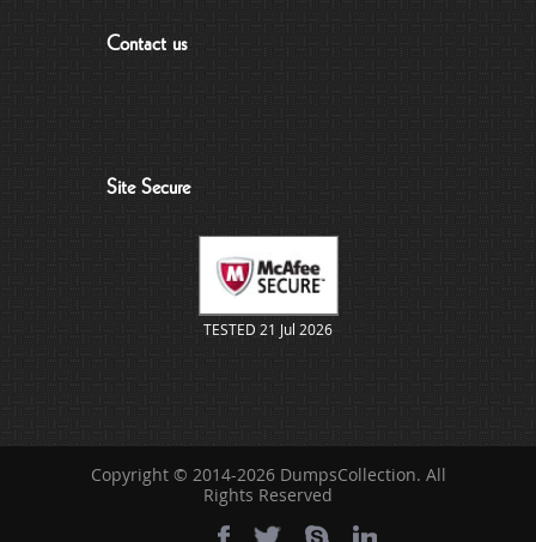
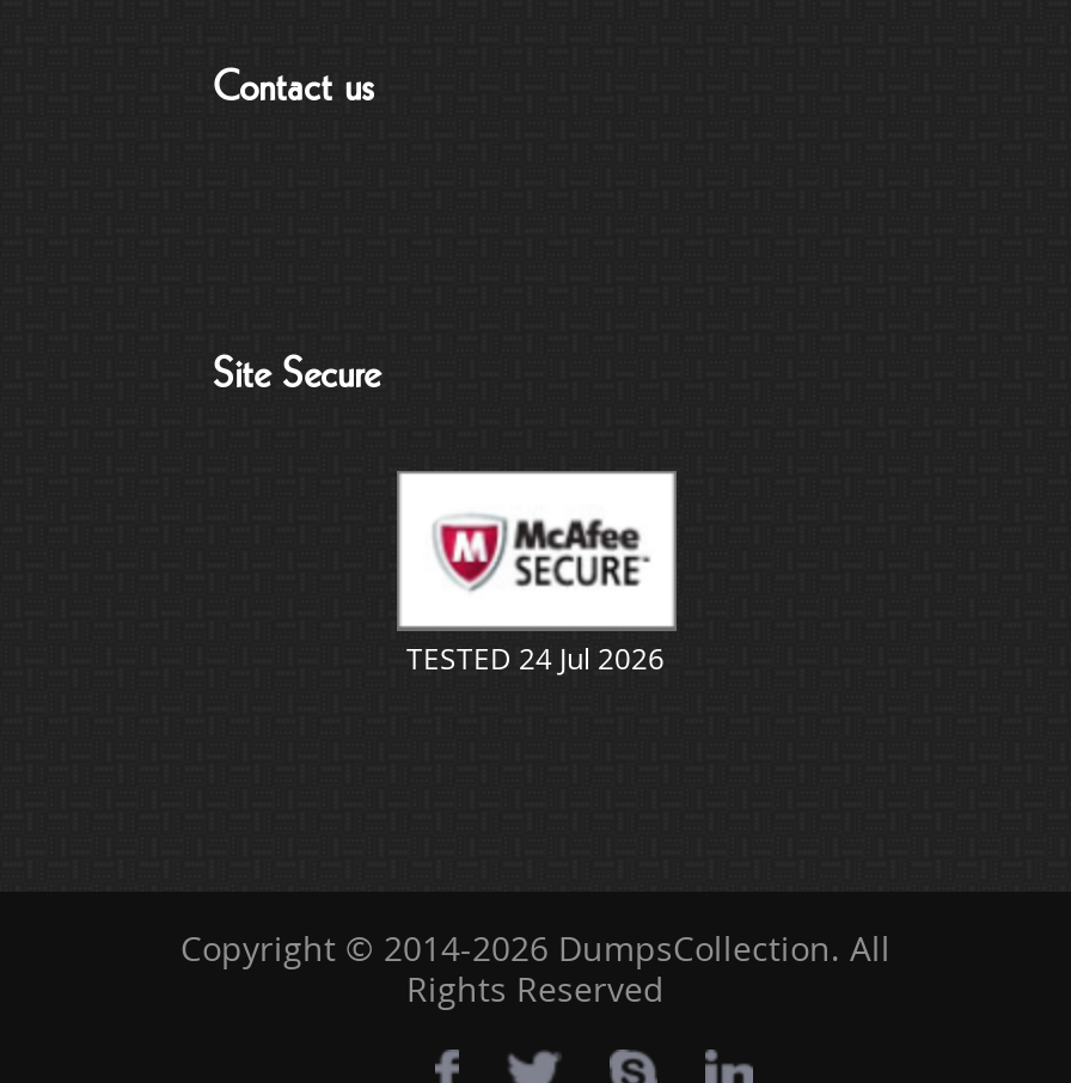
- TESTED 21 Jul 2026
+ TESTED 24 Jul 2026
